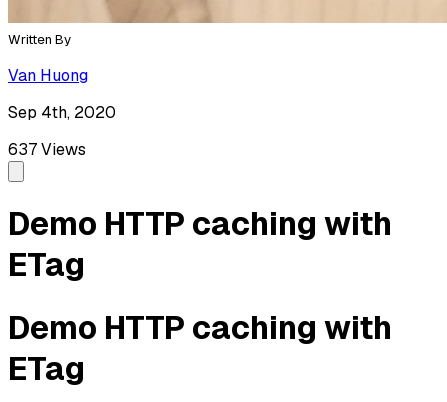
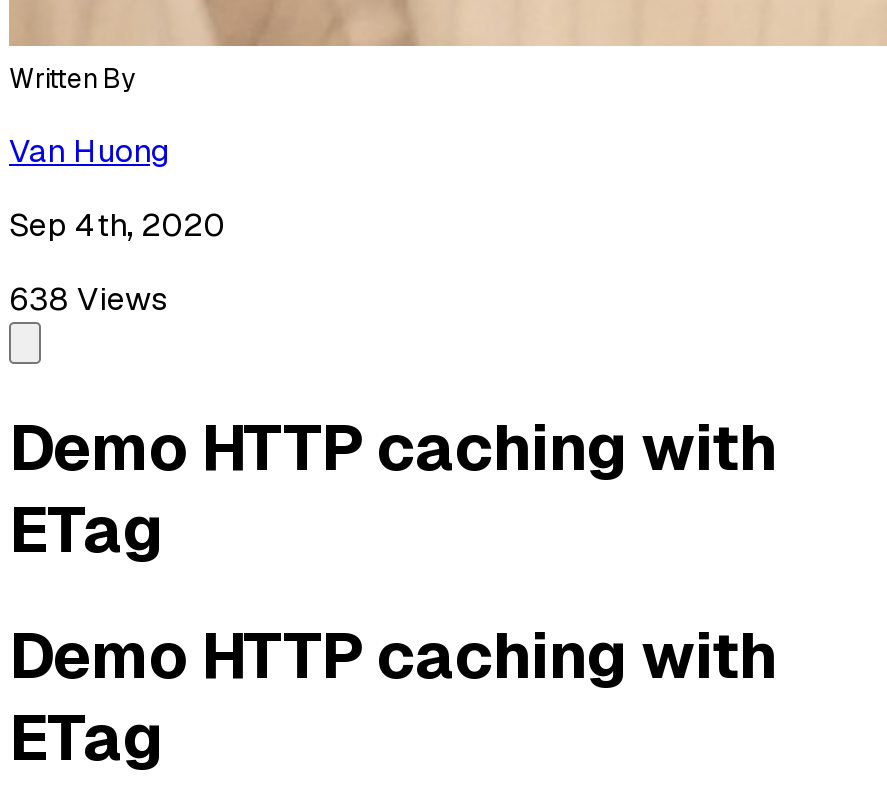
- 637 Views
+ 638 Views
